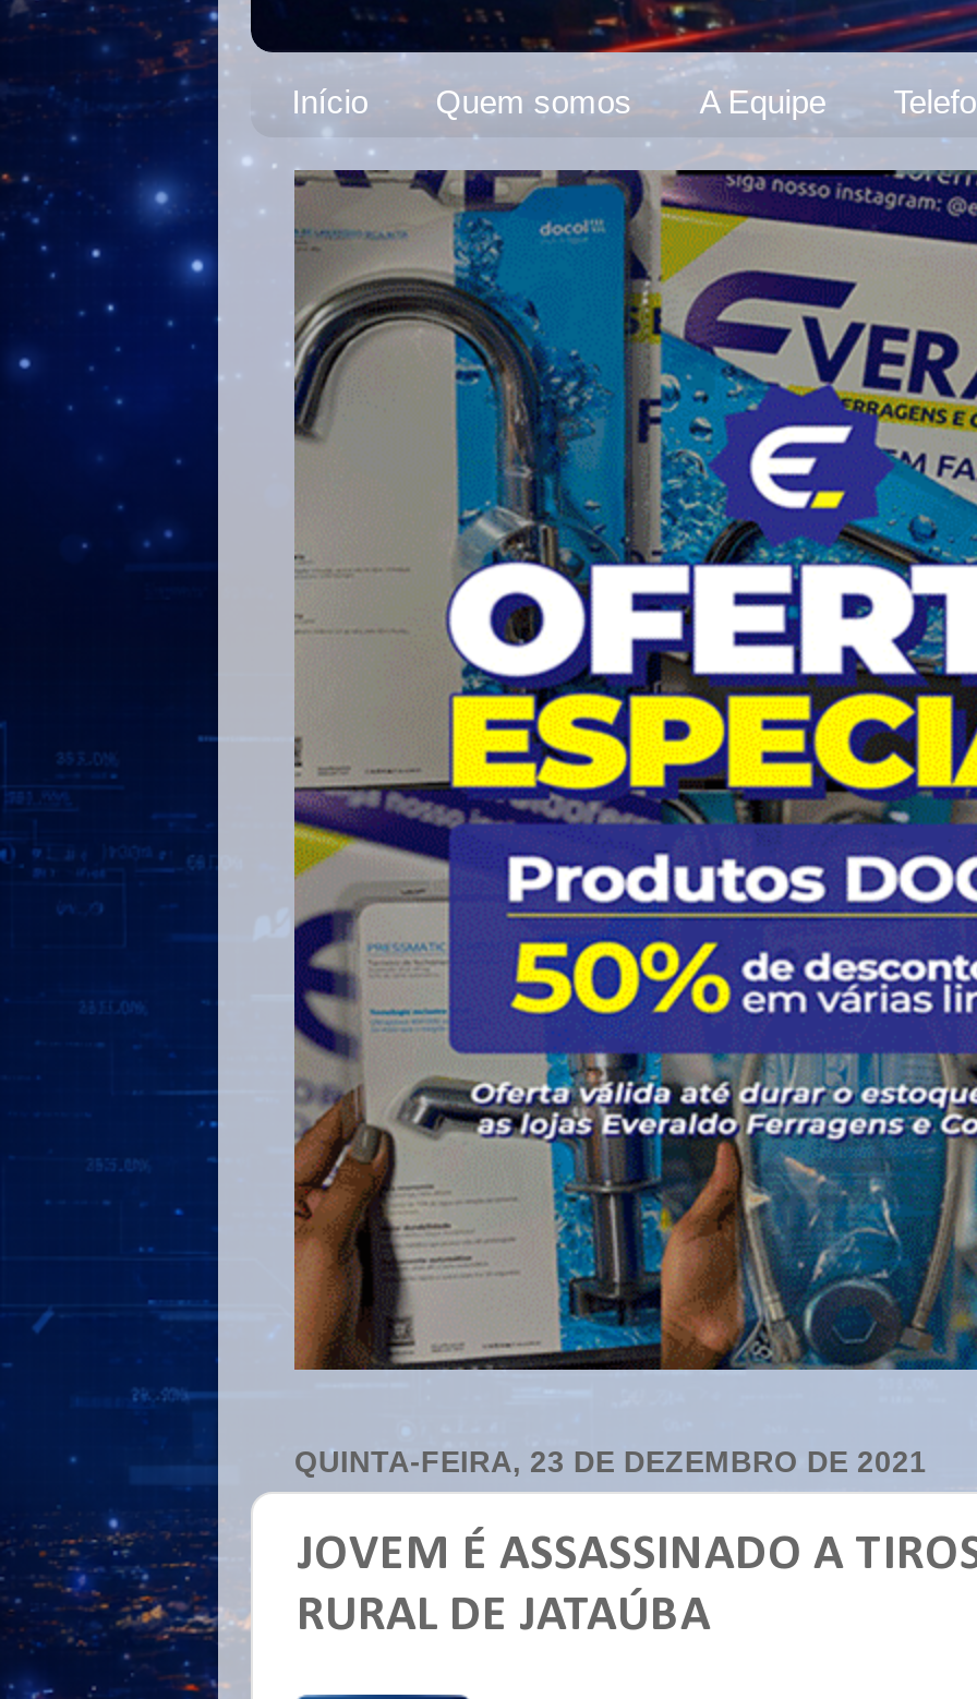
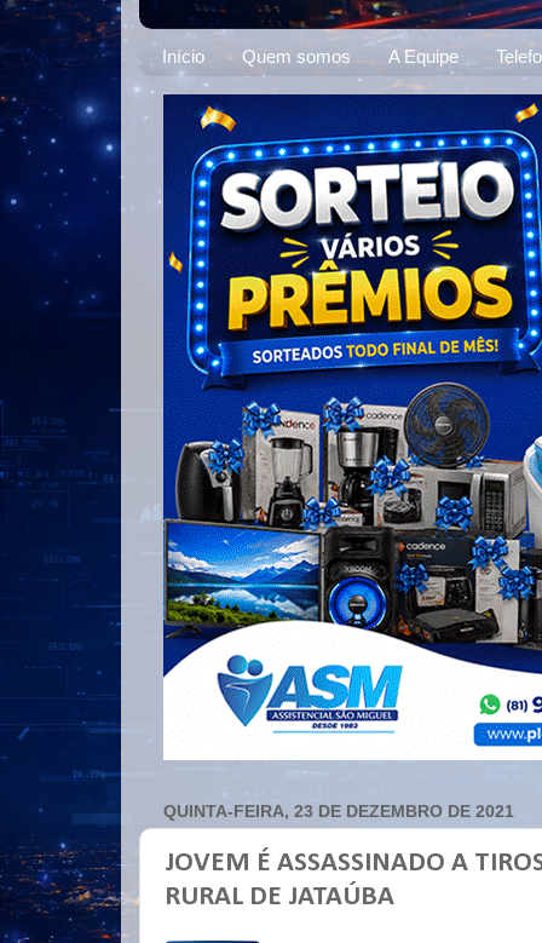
- [image]
+ [image]
